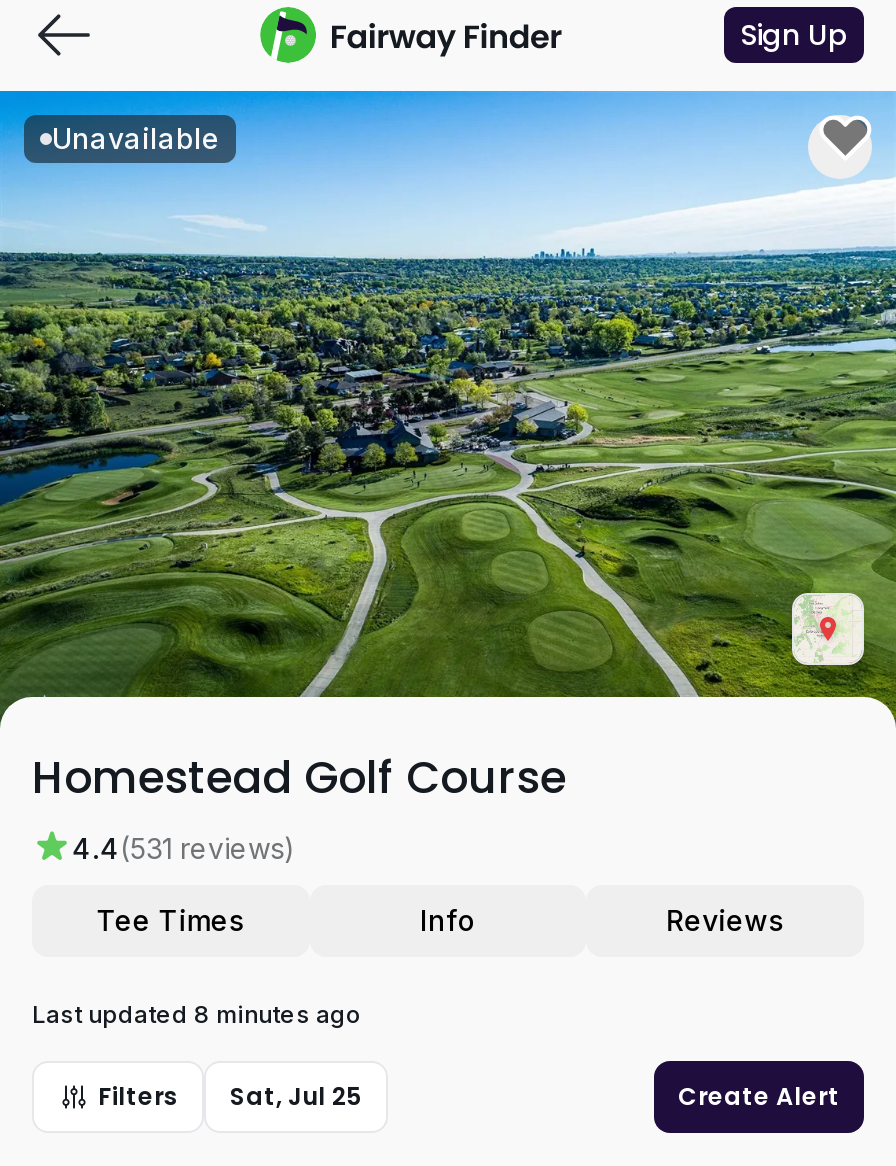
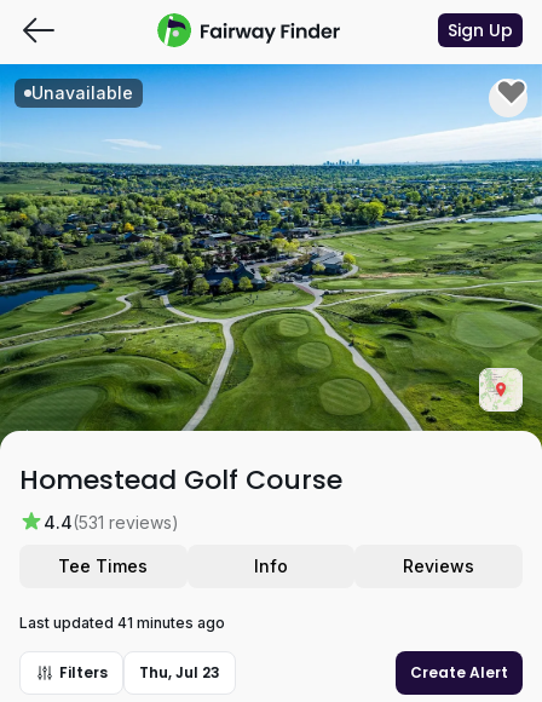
- Last updated 8 minutes ago
+ Last updated 41 minutes ago

- Filters Sat, Jul 25
+ Filters Thu, Jul 23
